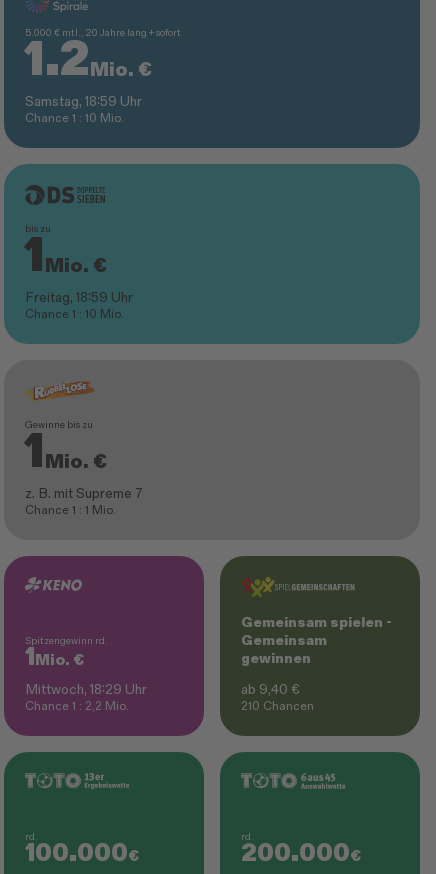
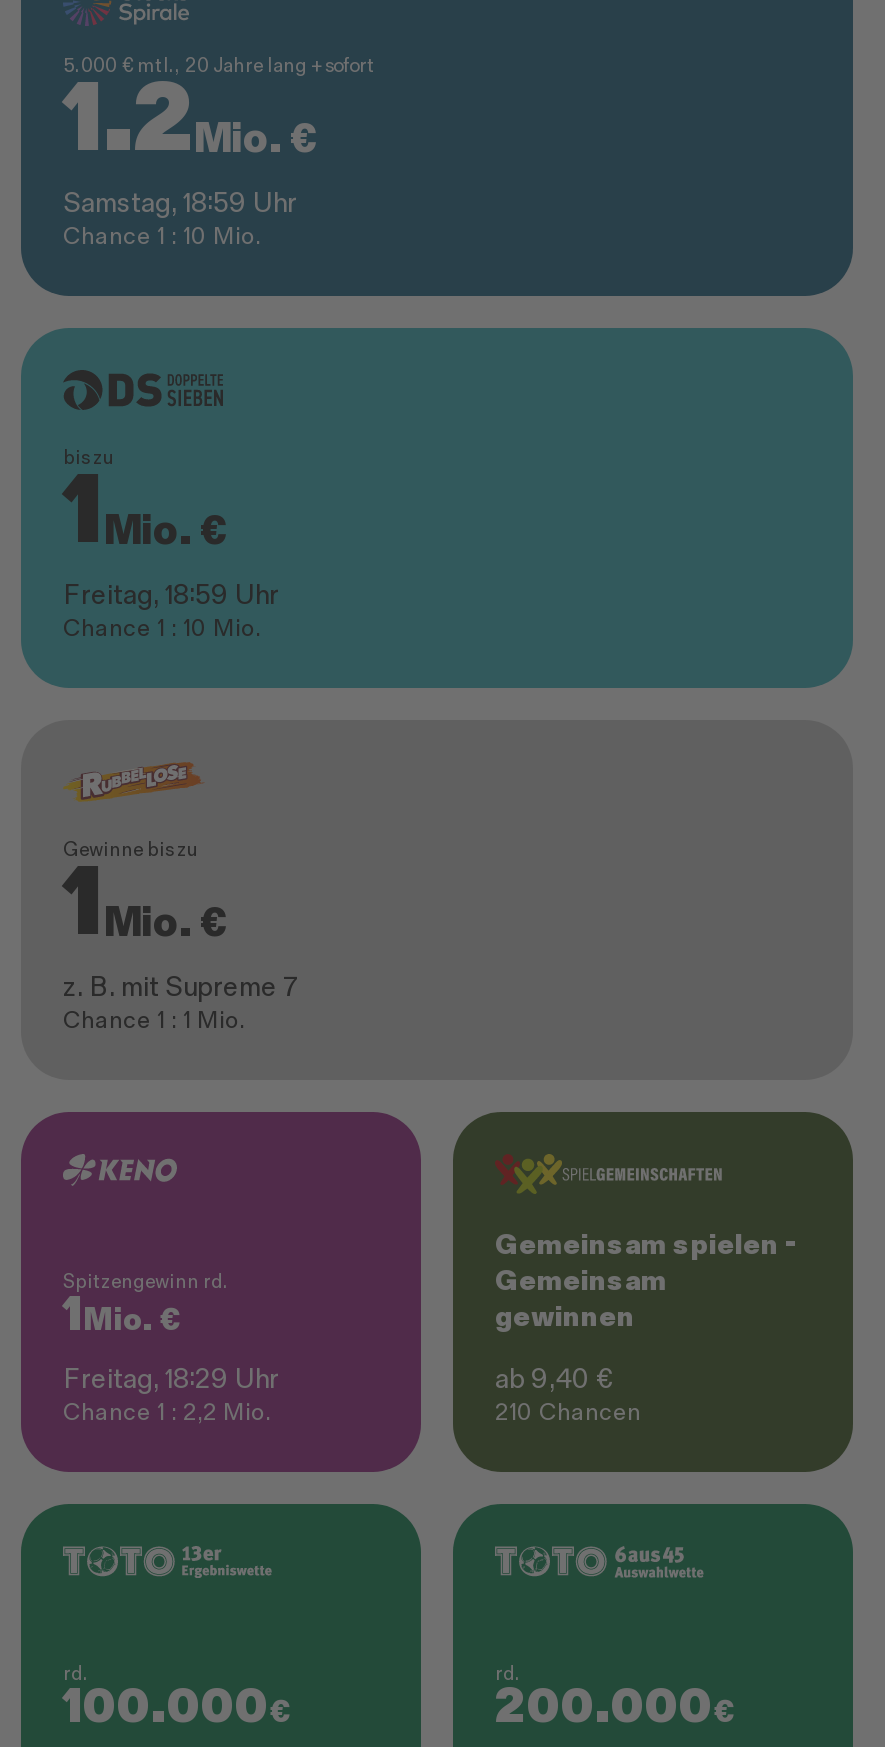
- Mittwoch, 18:29 Uhr
+ Freitag, 18:29 Uhr
